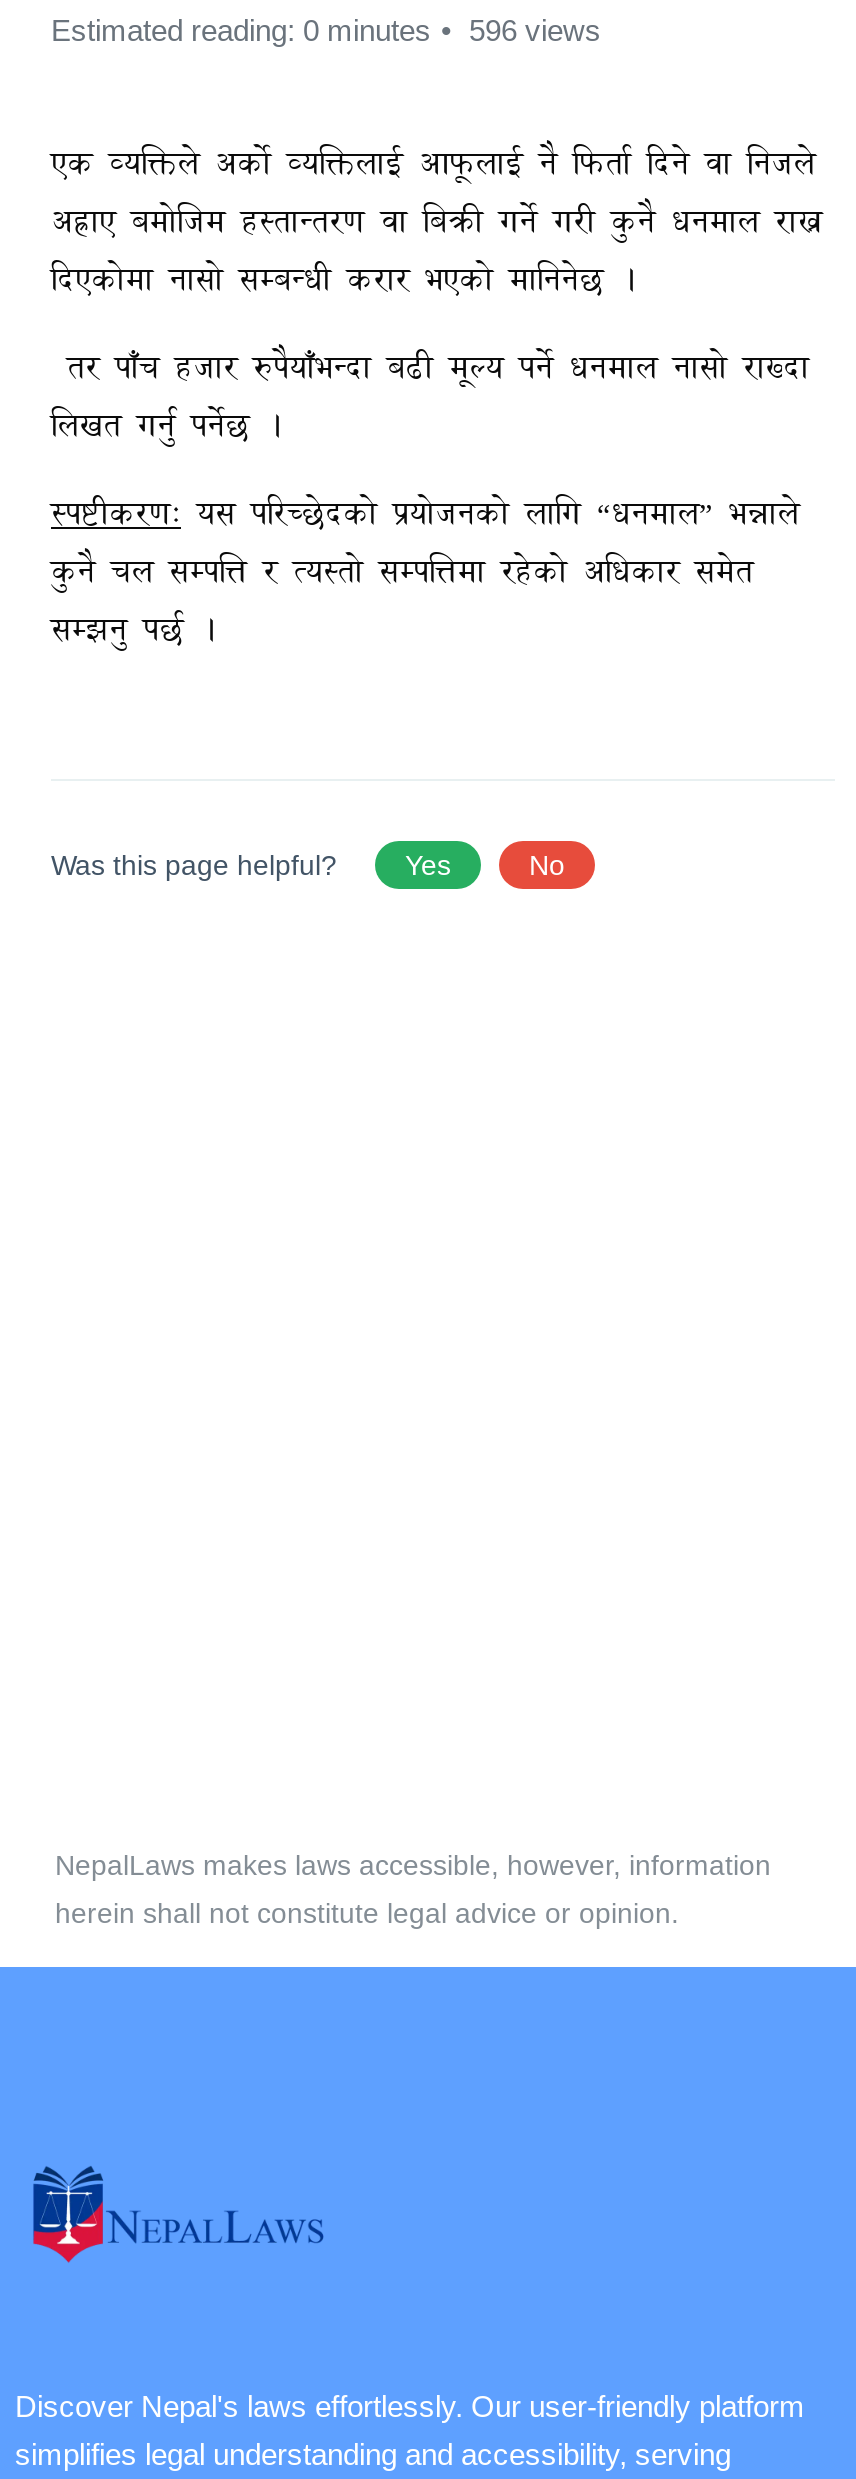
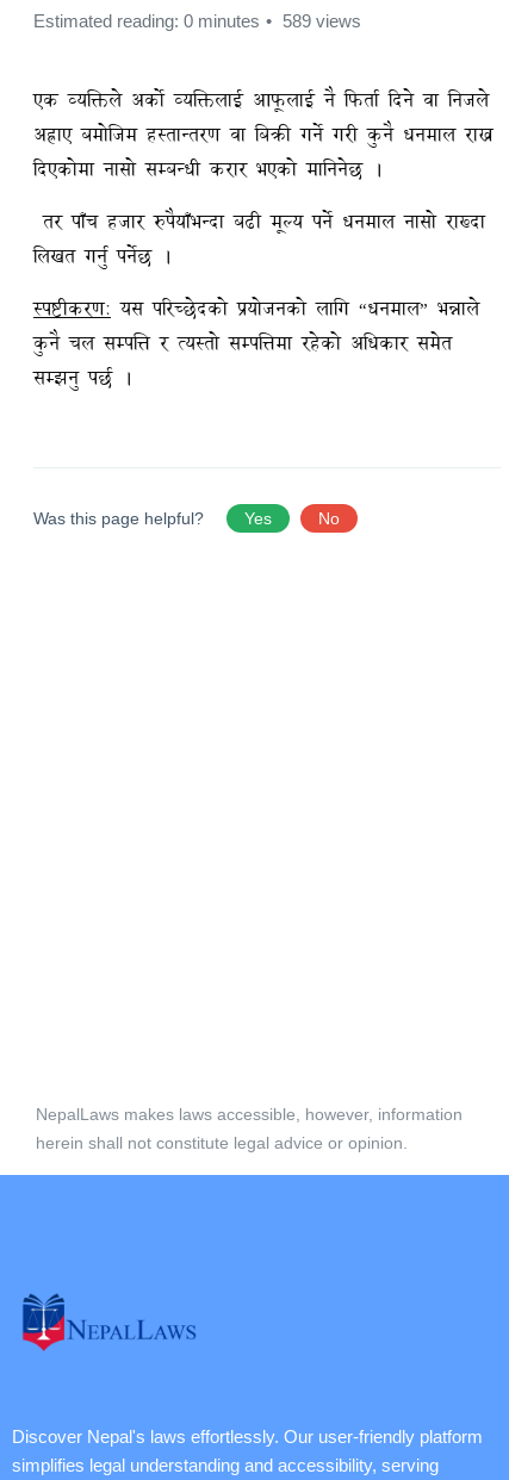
- Estimated reading: 0 minutes 596 views
+ Estimated reading: 0 minutes 589 views
